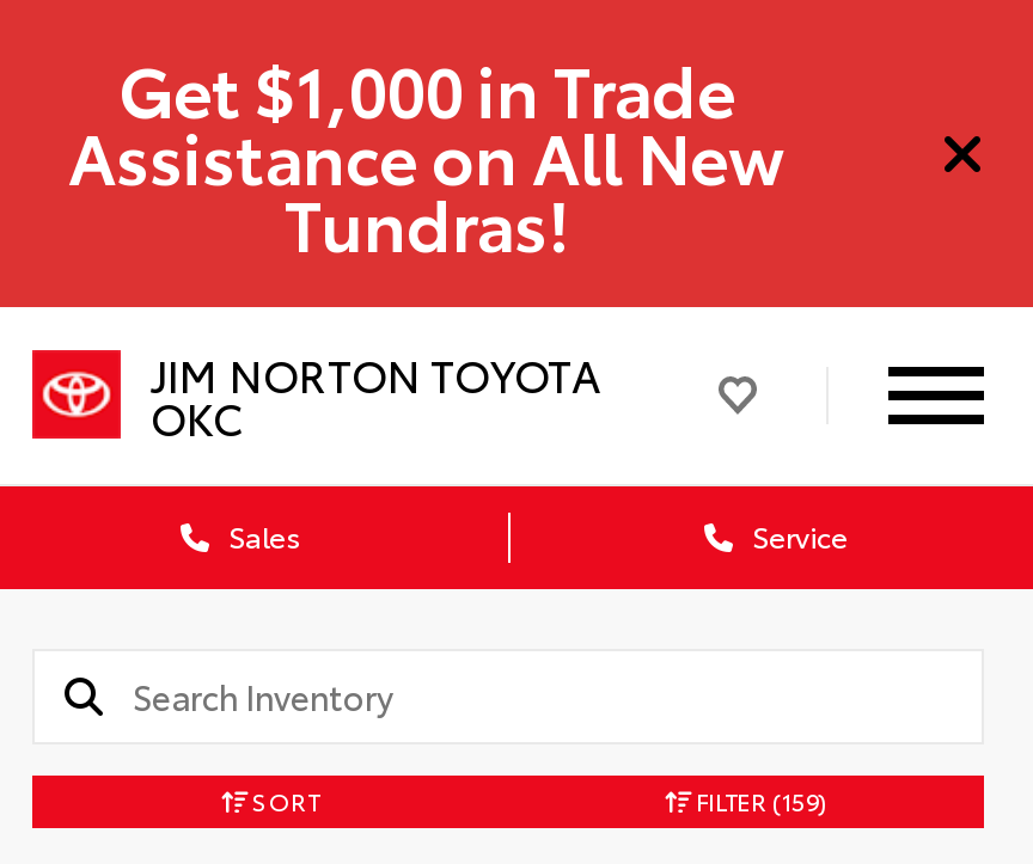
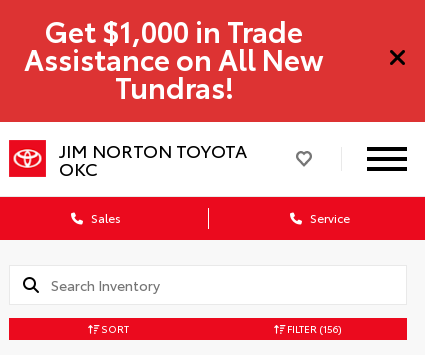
- FILTER (159)
+ FILTER (156)
